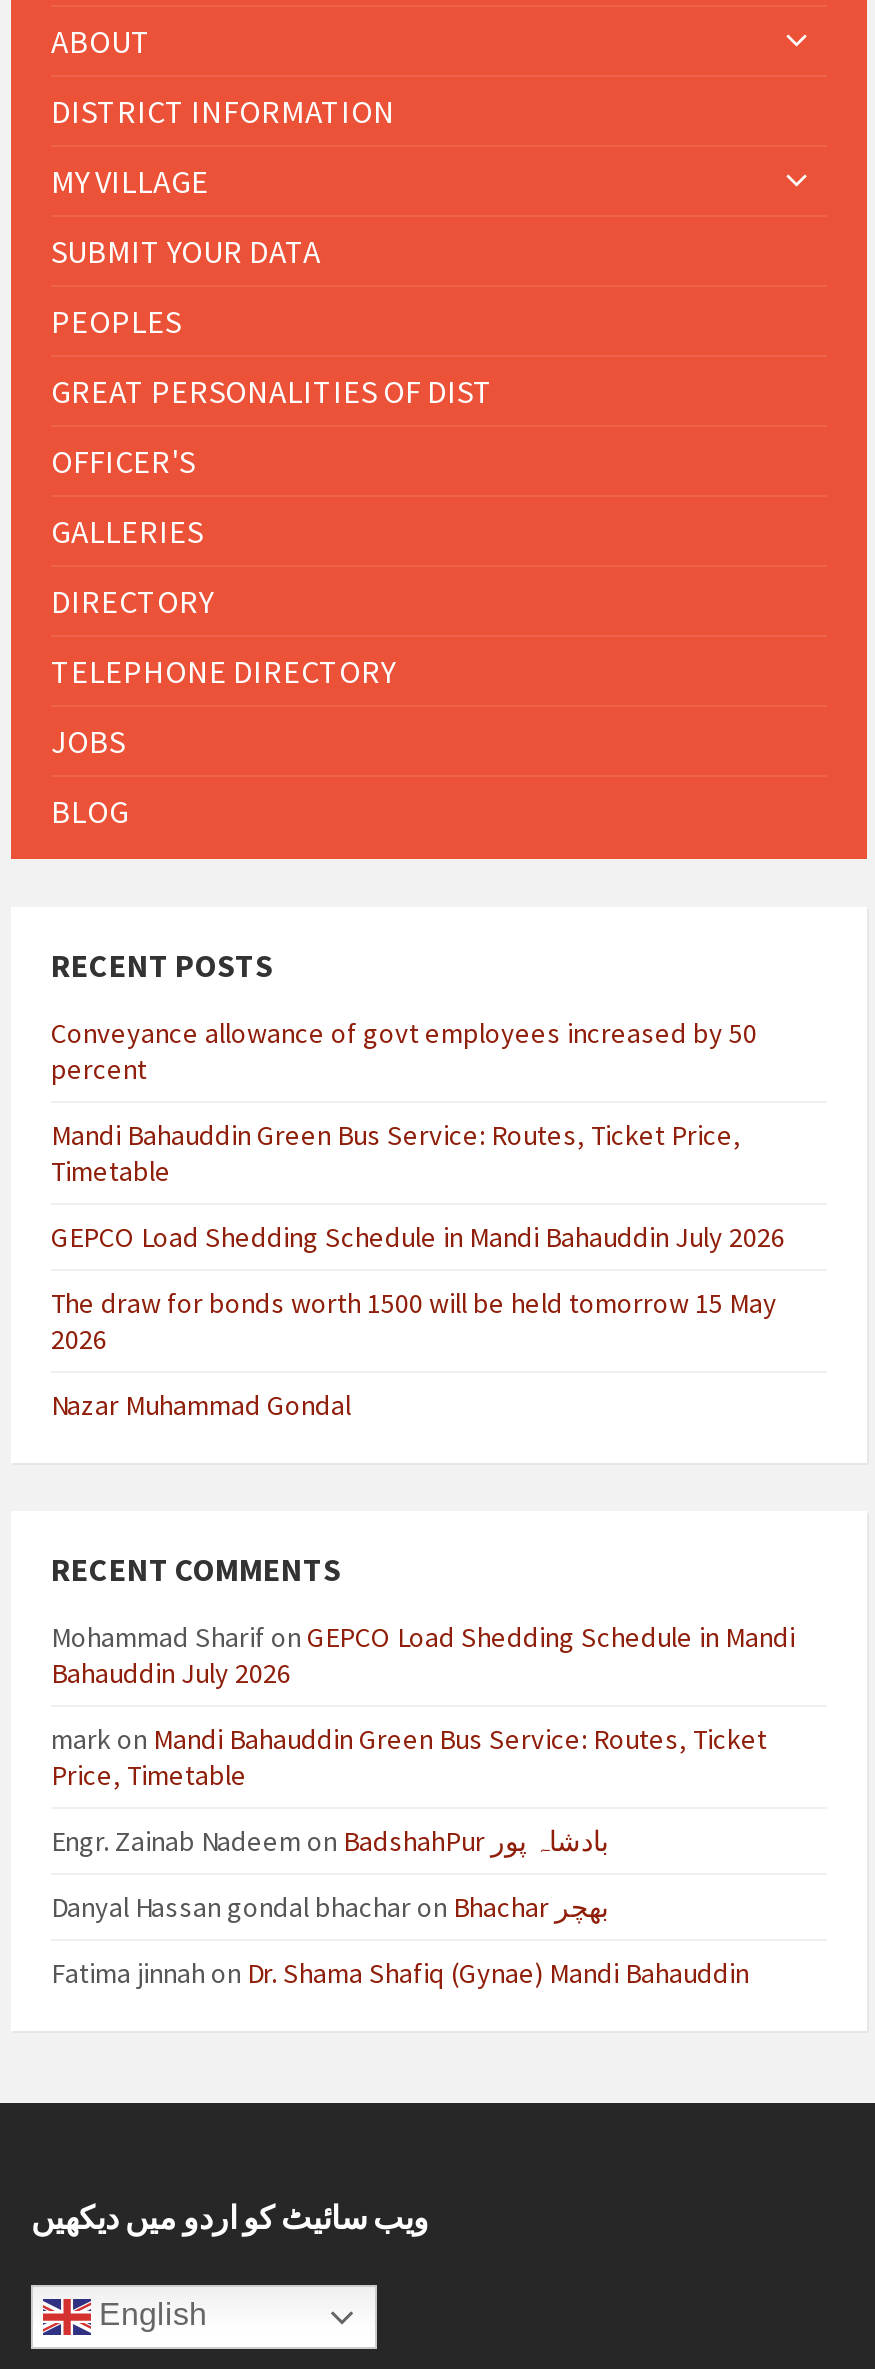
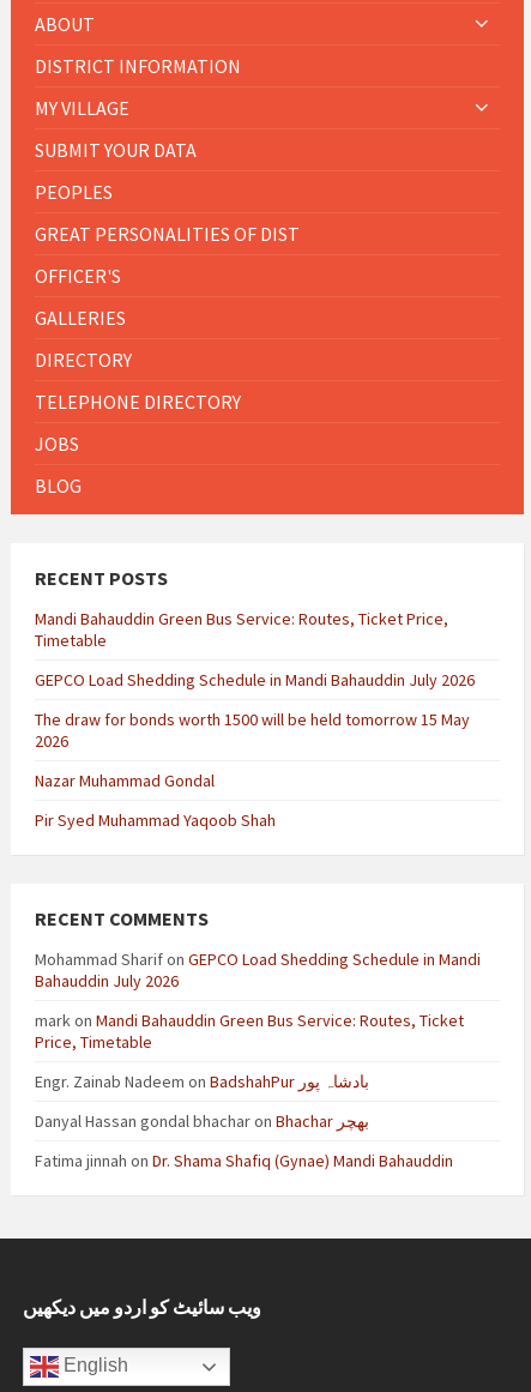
- Conveyance allowance of govt employees increased by 50
- percent

moved up: Mandi Bahauddin Green Bus Service: Routes, Ticket Price, | Timetable | GEPCO Load Shedding Schedule in Mandi Bahauddin July 2026 | The draw for bonds worth 1500 will be held tomorrow 15 May | 2026 | Nazar Muhammad Gondal

+ Pir Syed Muhammad Yaqoob Shah
